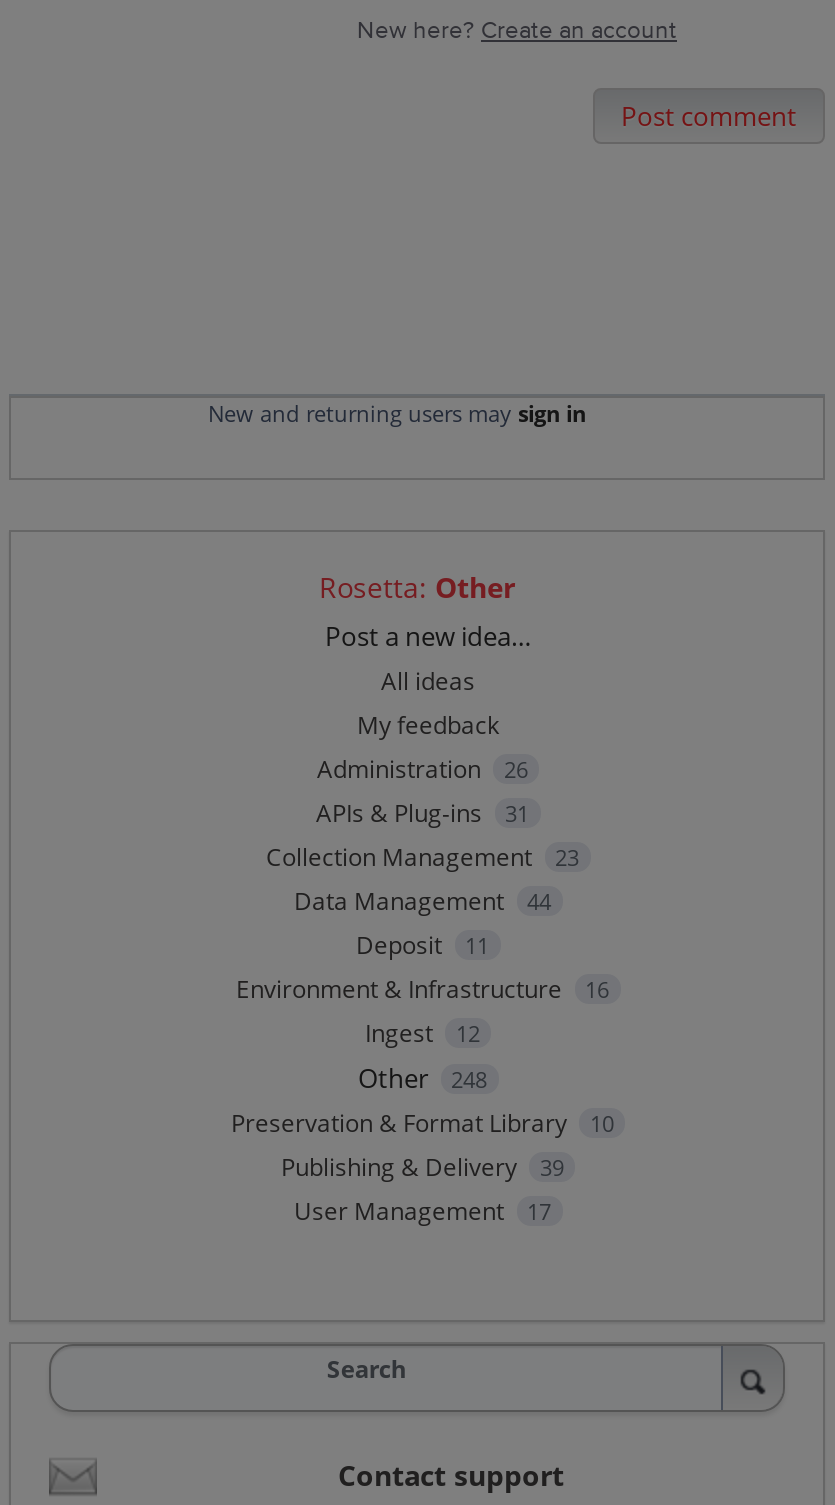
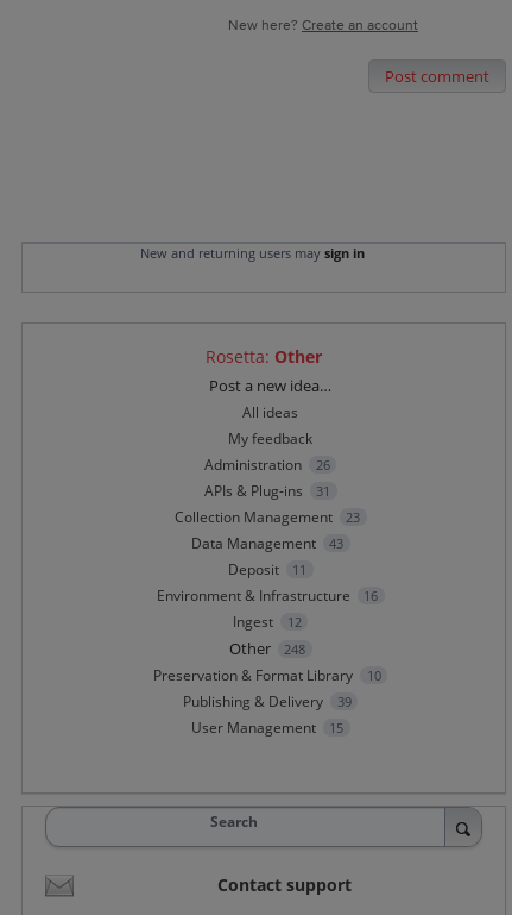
- Data Management 44
+ Data Management 43

- User Management 17
+ User Management 15
